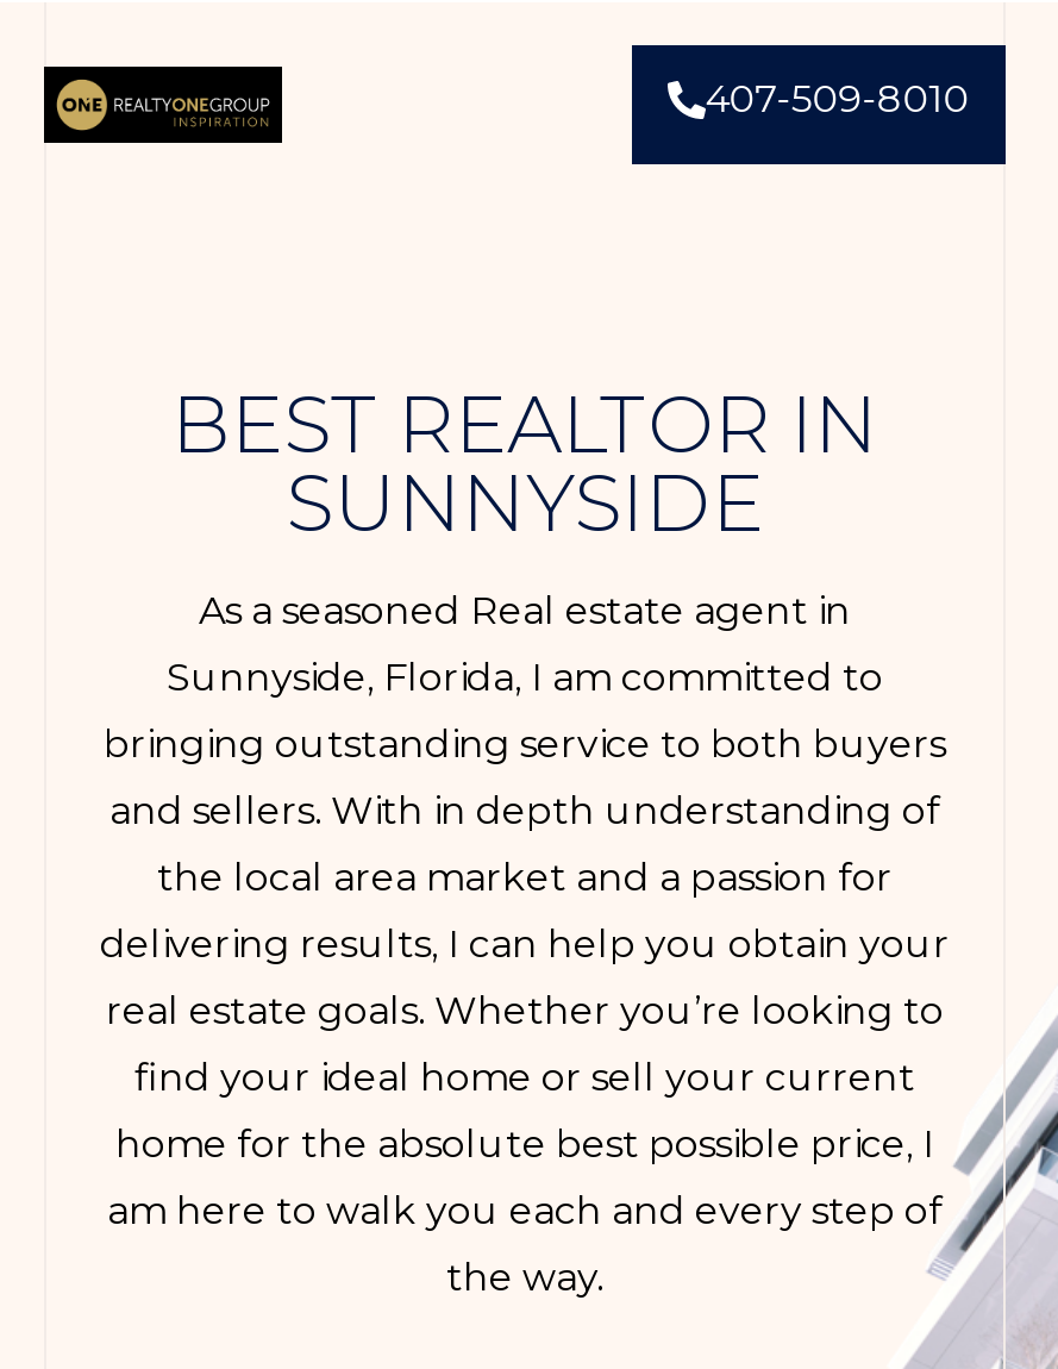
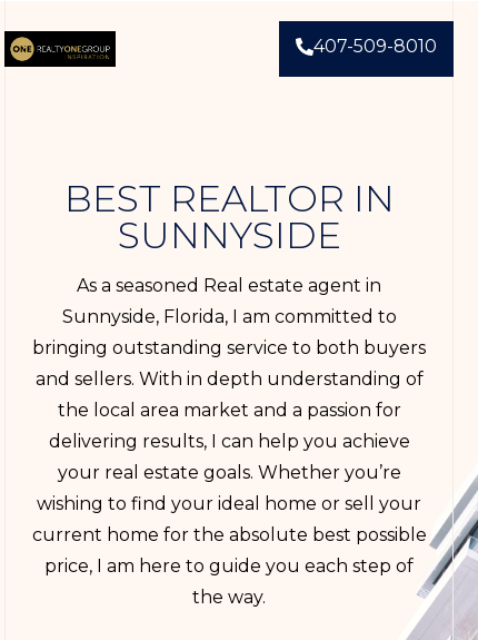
- delivering results, I can help you obtain your
+ delivering results, I can help you achieve

- real estate goals. Whether you’re looking to
+ your real estate goals. Whether you’re

- find your ideal home or sell your current
+ wishing to find your ideal home or sell your

- home for the absolute best possible price, I
+ current home for the absolute best possible

- am here to walk you each and every step of
+ price, I am here to guide you each step of
